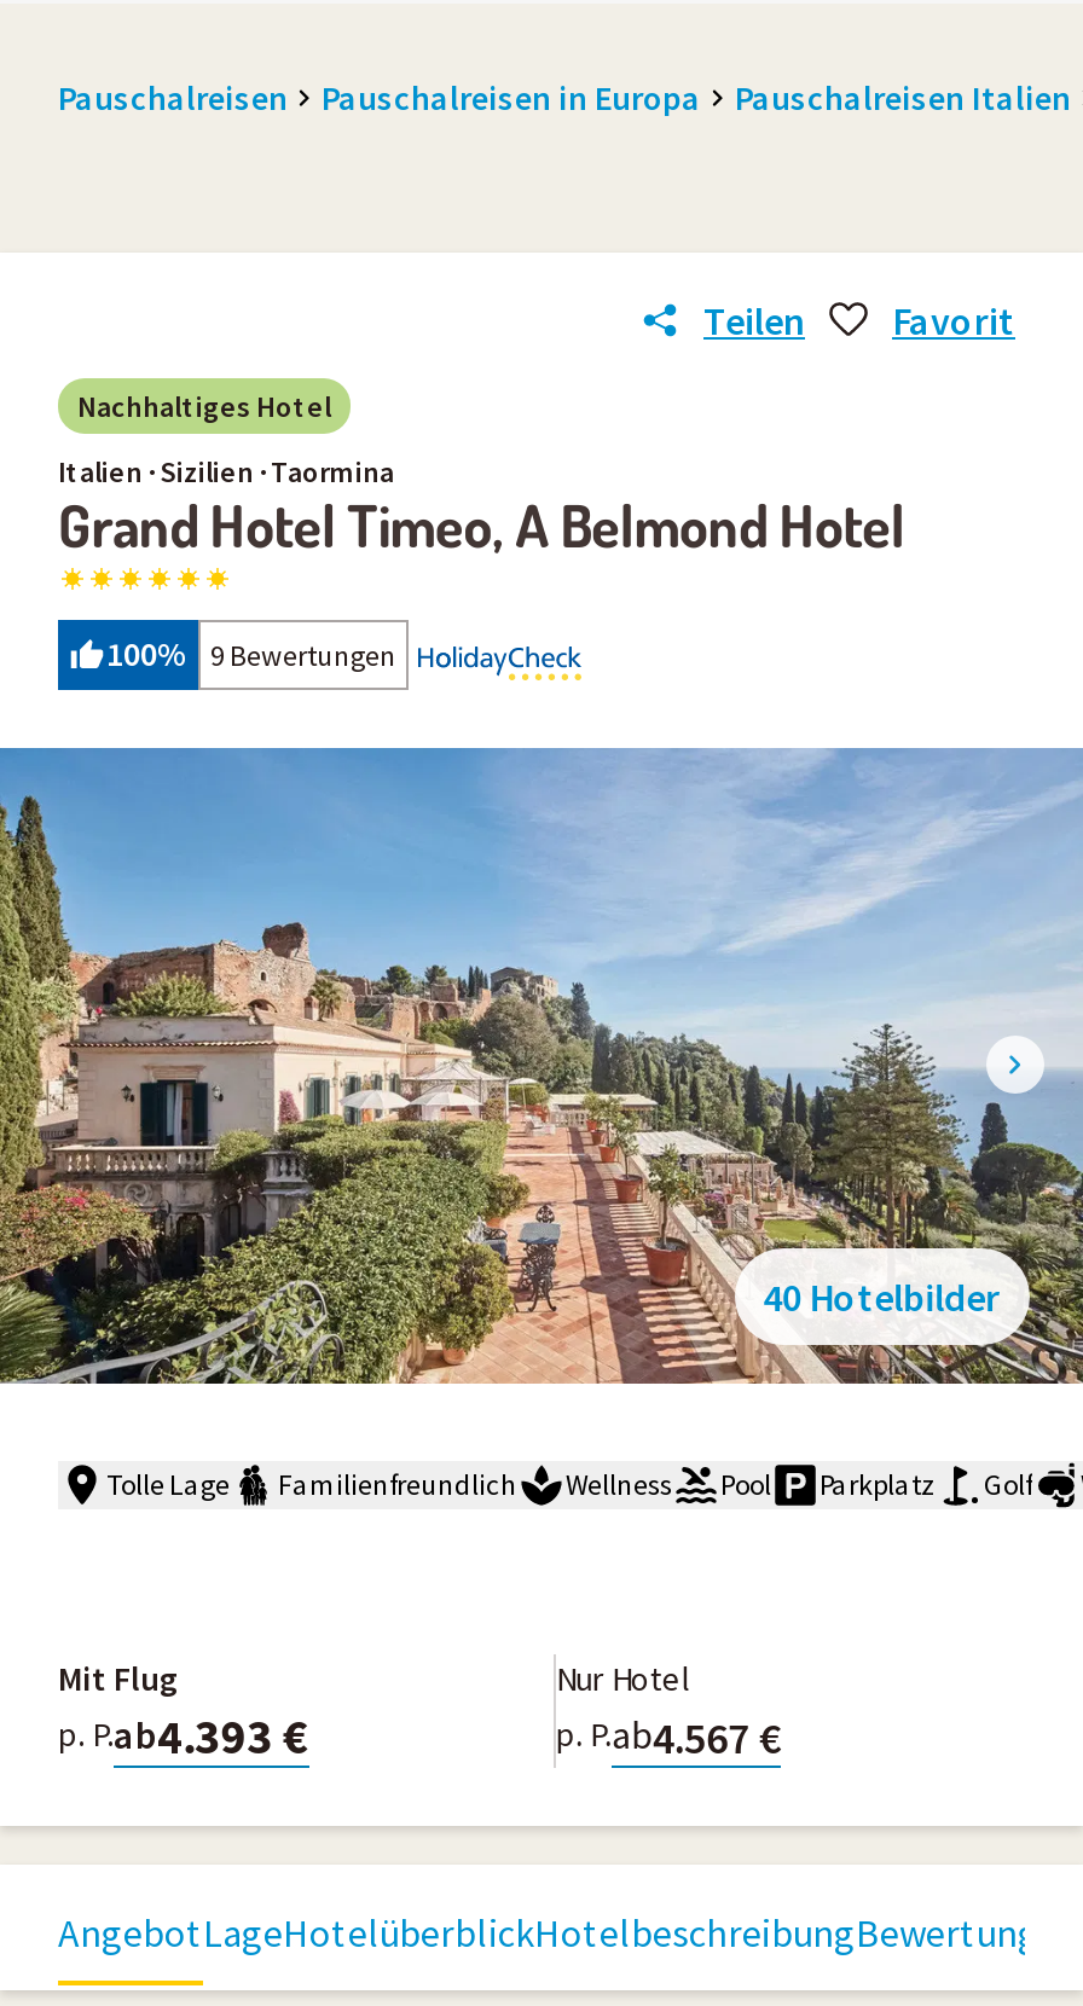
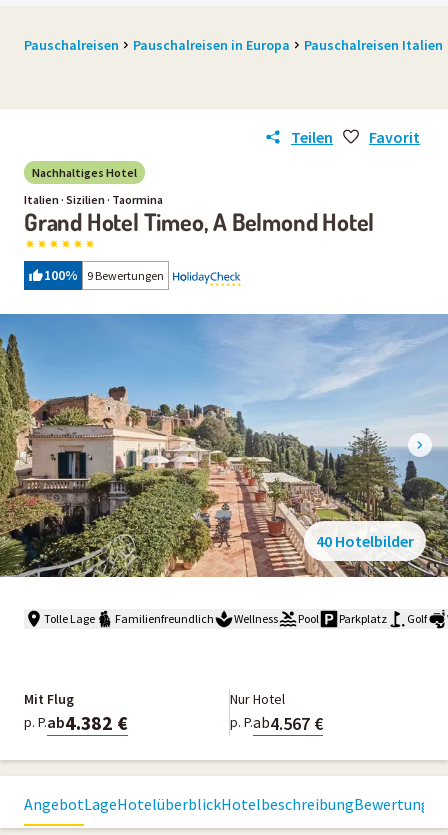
- p. P.ab4.393 €
+ p. P.ab4.382 €
